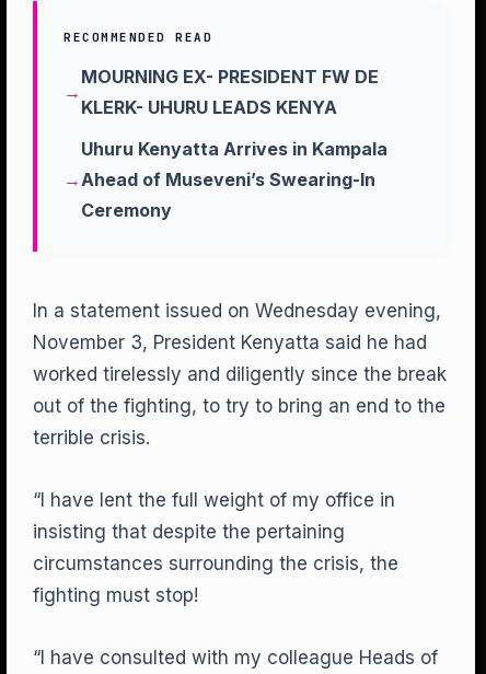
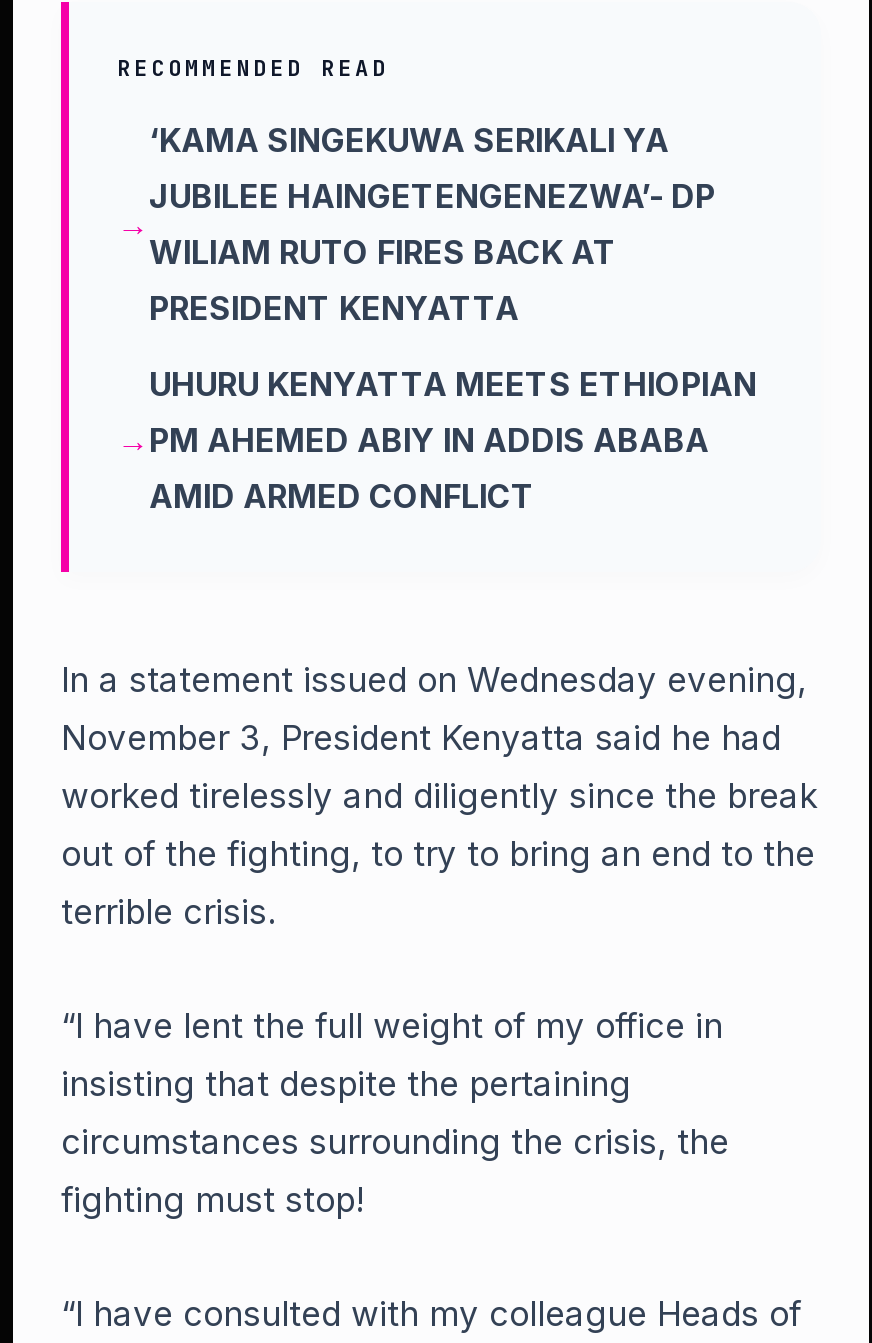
- MOURNING EX- PRESIDENT FW DE
- KLERK- UHURU LEADS KENYA
+ ‘KAMA SINGEKUWA SERIKALI YA
+ JUBILEE HAINGETENGENEZWA’- DP
+ WILIAM RUTO FIRES BACK AT
+ PRESIDENT KENYATTA

- Uhuru Kenyatta Arrives in Kampala
- Ahead of Museveni’s Swearing-In
- Ceremony
+ UHURU KENYATTA MEETS ETHIOPIAN
+ PM AHEMED ABIY IN ADDIS ABABA
+ AMID ARMED CONFLICT
